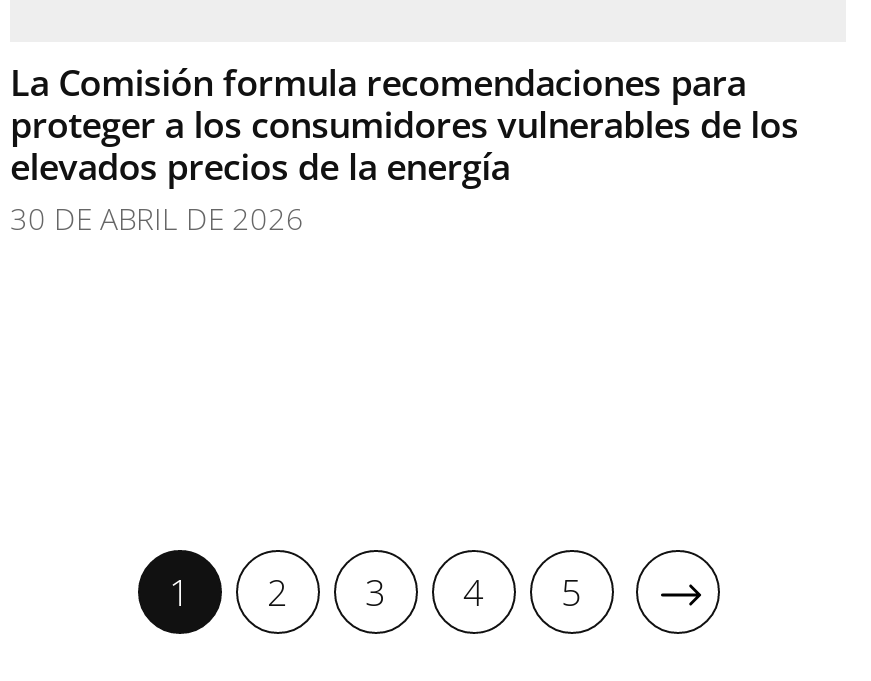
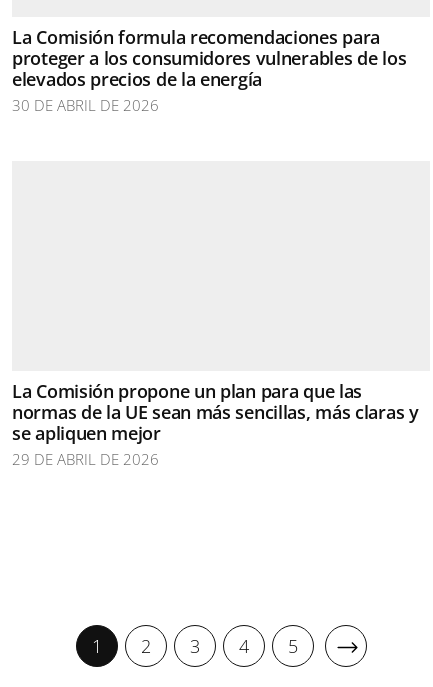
+ La Comisión propone un plan para que las
+ normas de la UE sean más sencillas, más claras y
+ se apliquen mejor
+ 29 DE ABRIL DE 2026
